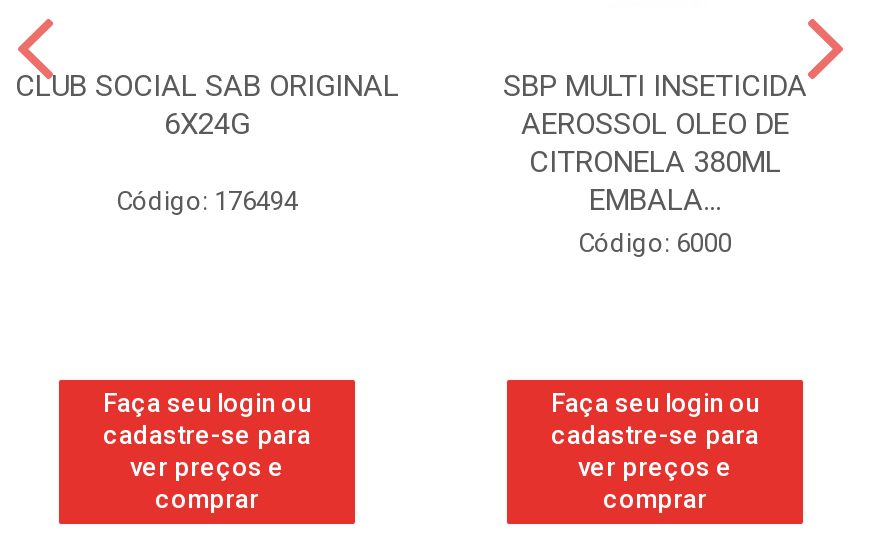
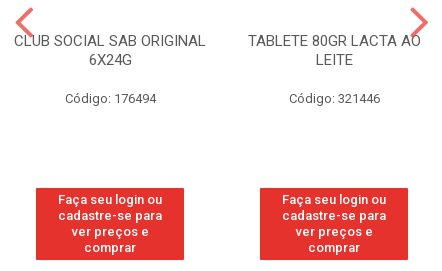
- SBP MULTI INSETICIDA
- AEROSSOL OLEO DE
- CITRONELA 380ML
- EMBALA...
- Código: 6000
+ TABLETE 80GR LACTA AO
+ LEITE
+ Código: 321446
